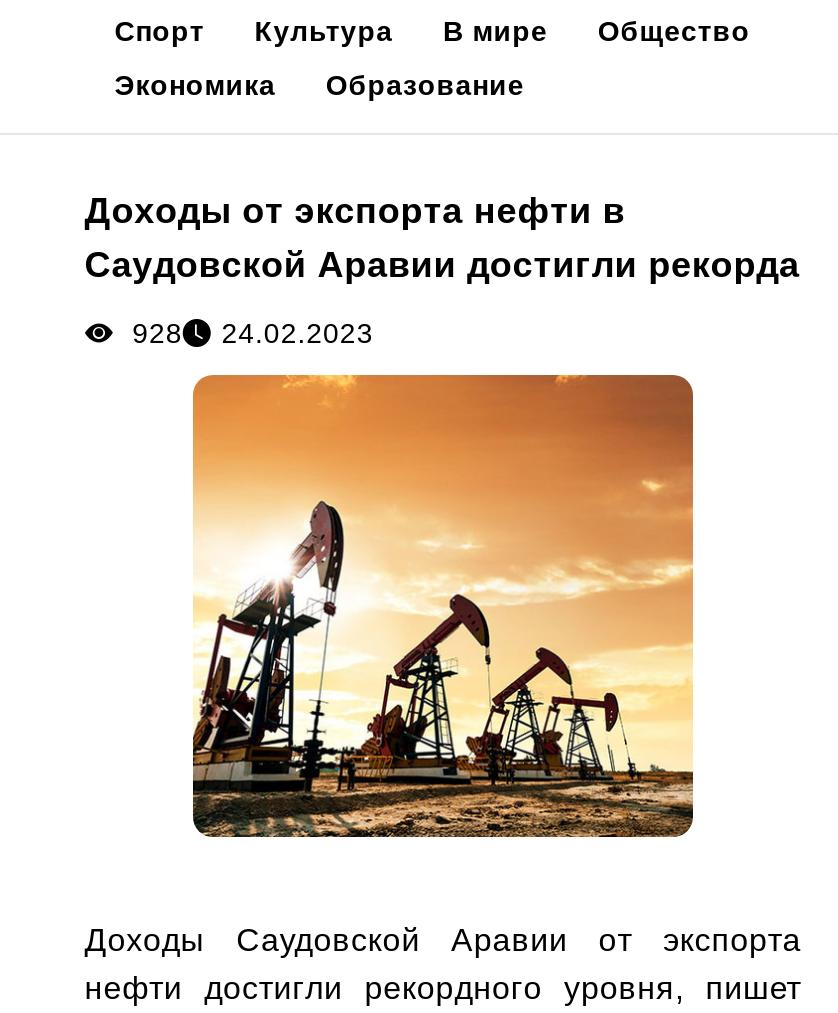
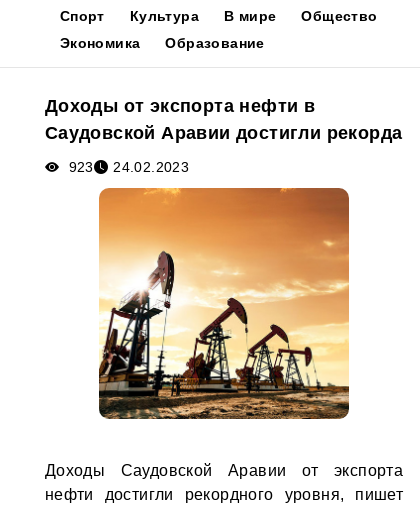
- 928 24.02.2023
+ 923 24.02.2023
